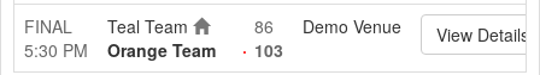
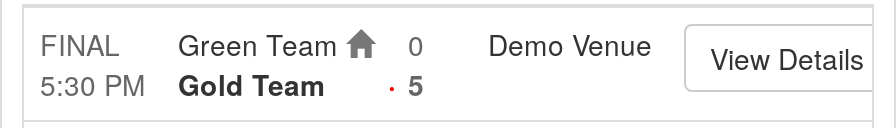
- Teal Team
+ Green Team

- 86
+ 0

- Orange Team
+ Gold Team

- 103
+ 5
